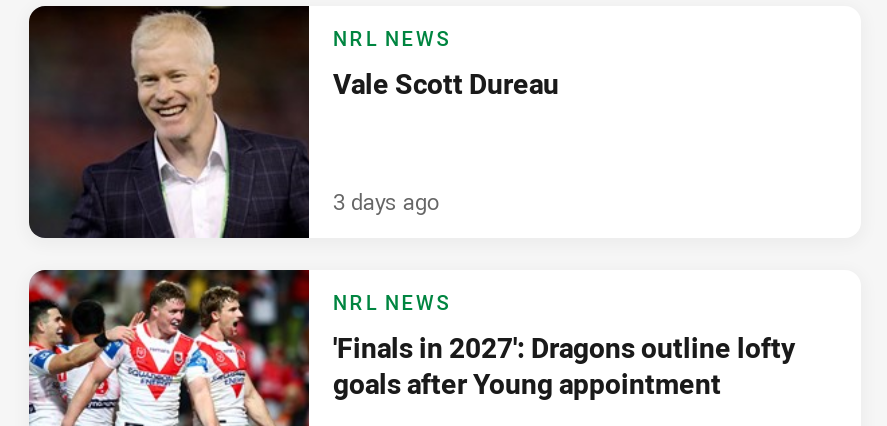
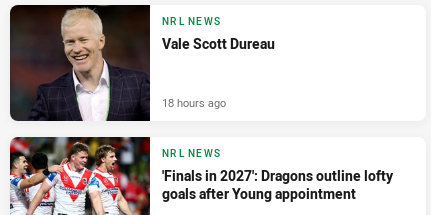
- 3 days ago
+ 18 hours ago
